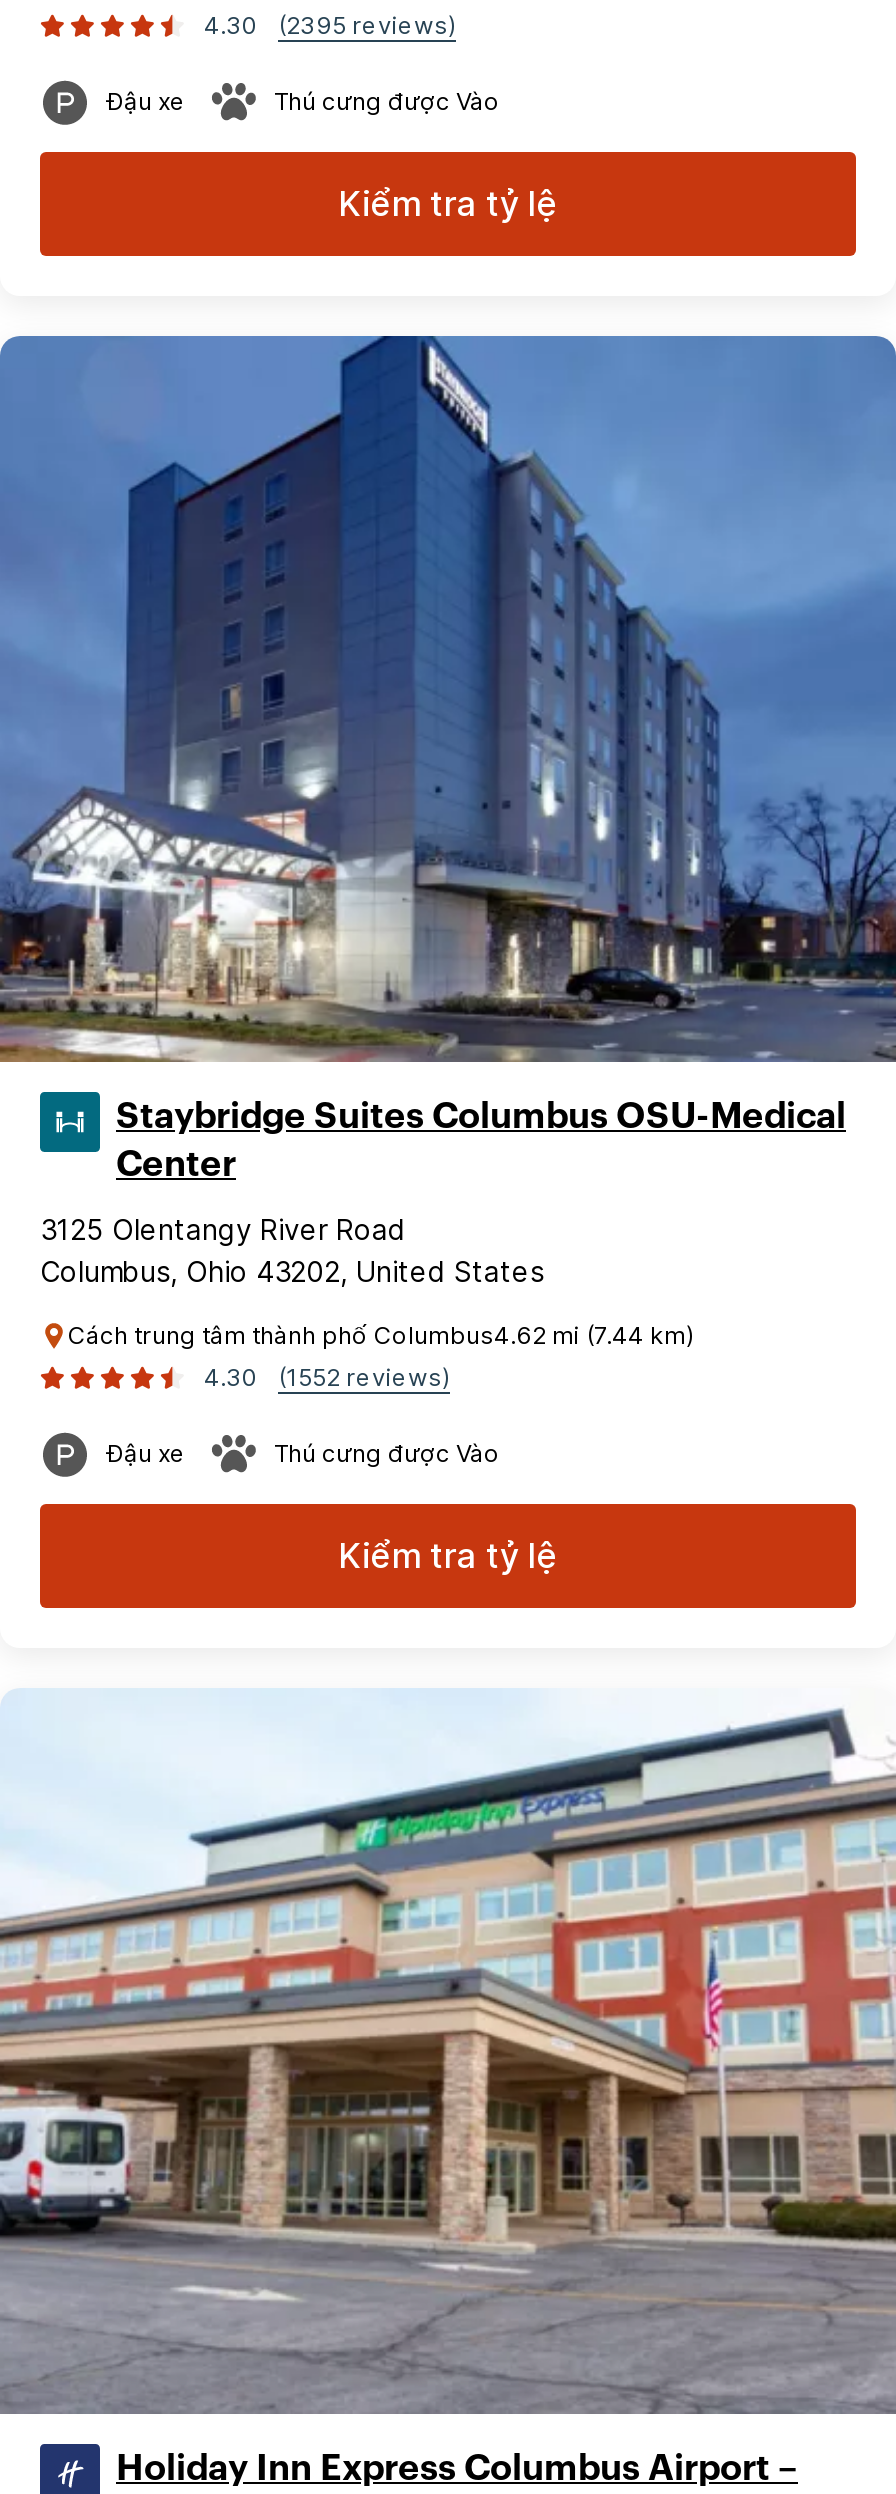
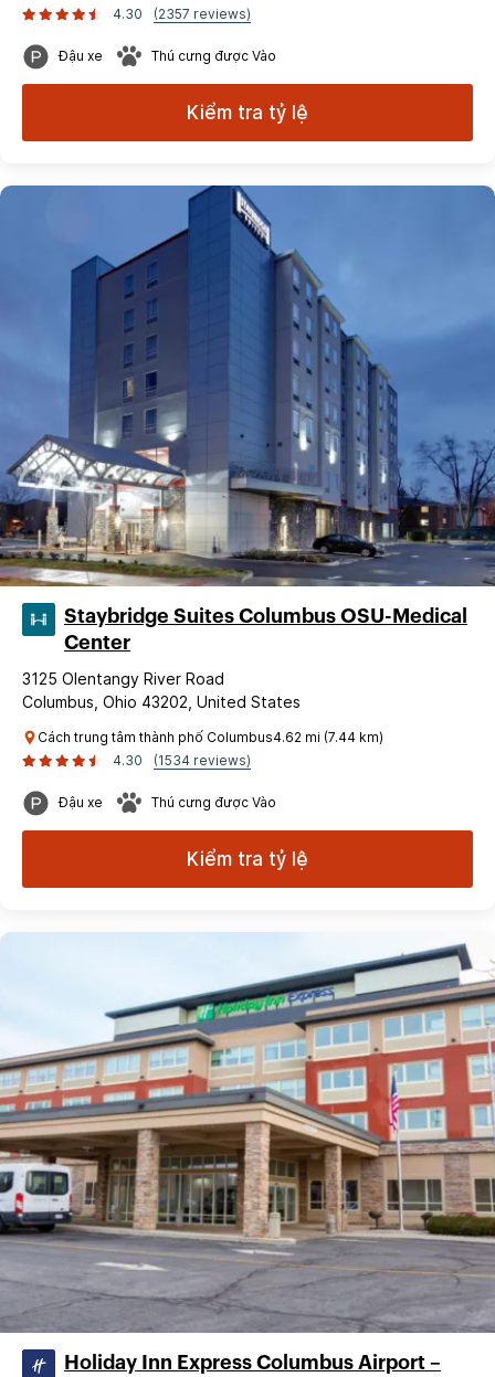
- 4.30 (2395 reviews)
+ 4.30 (2357 reviews)

- 4.30 (1552 reviews)
+ 4.30 (1534 reviews)
